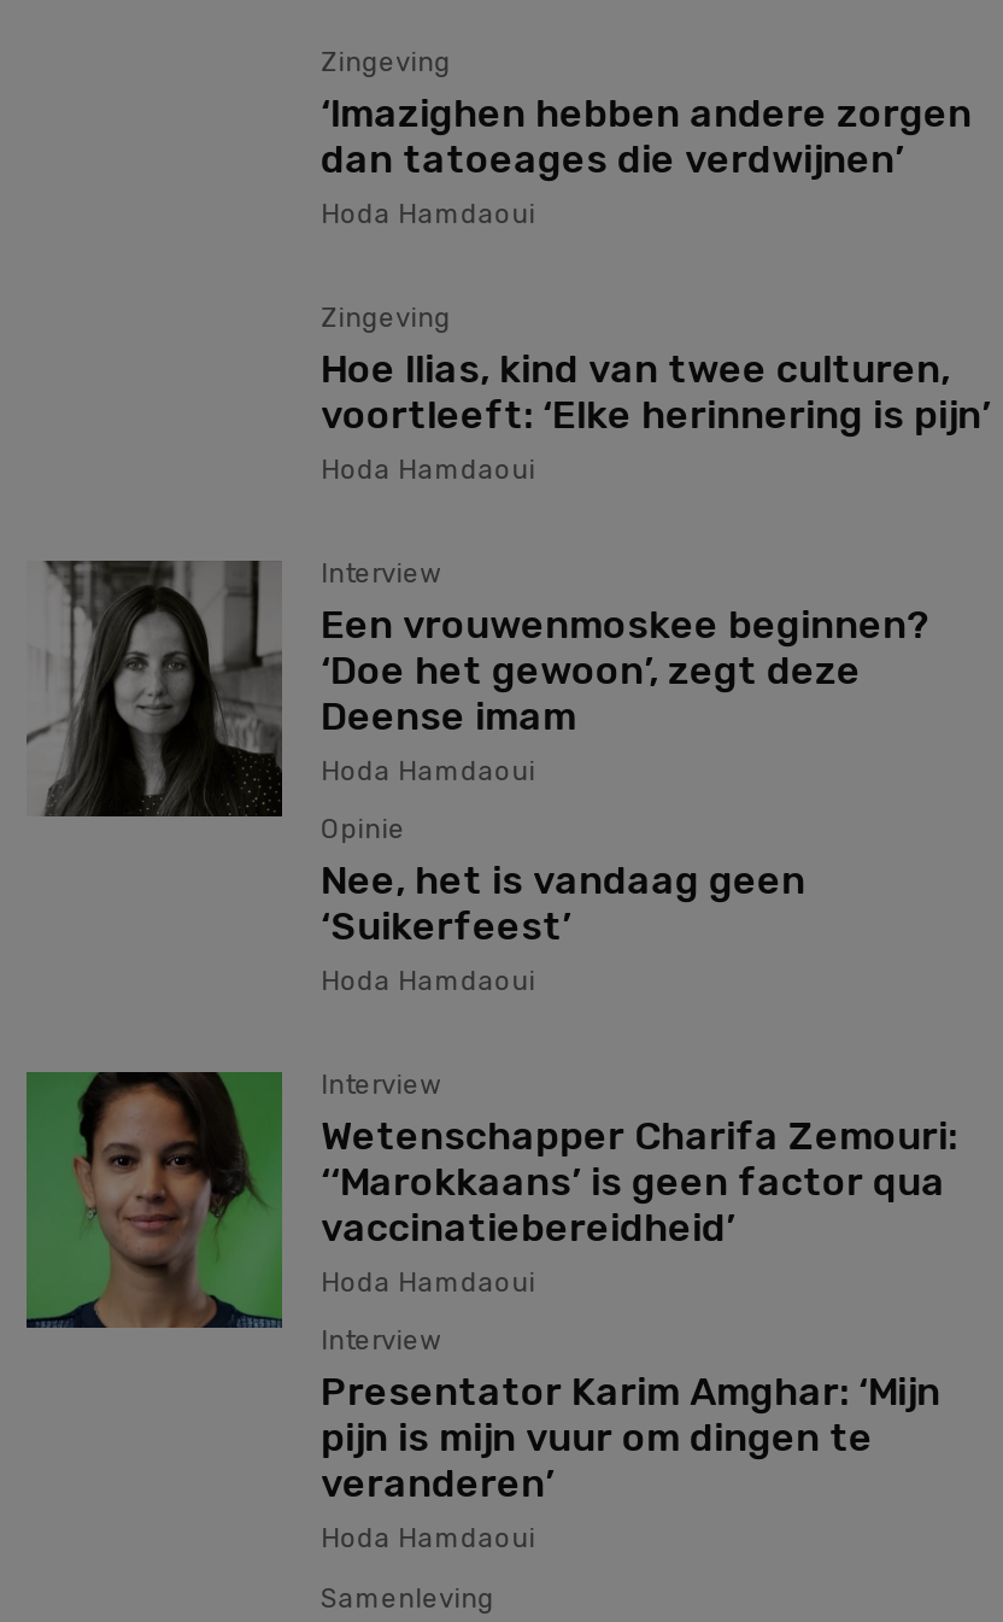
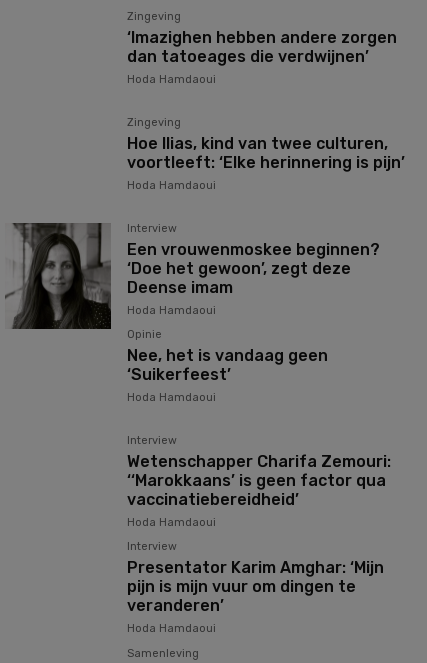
- [image]
